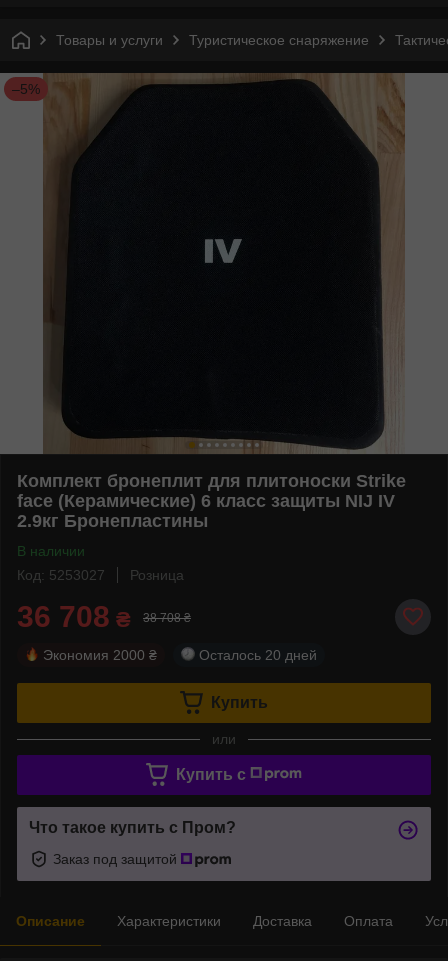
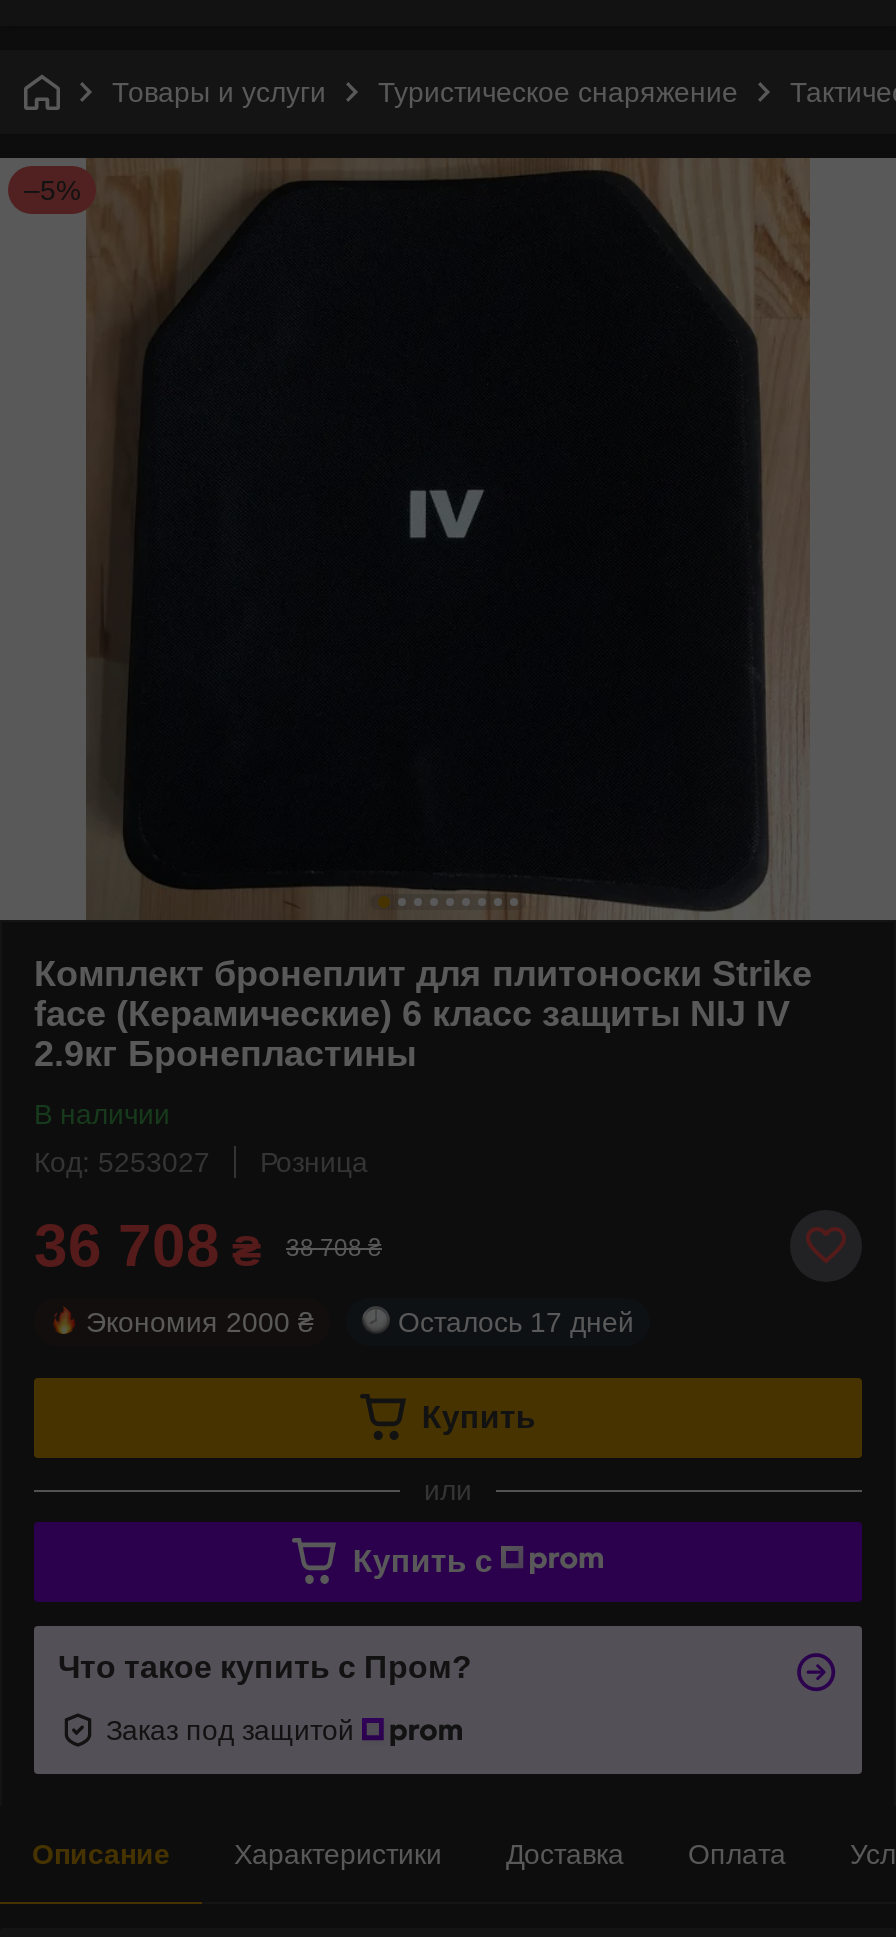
- Осталось 20 дней
+ Осталось 17 дней
